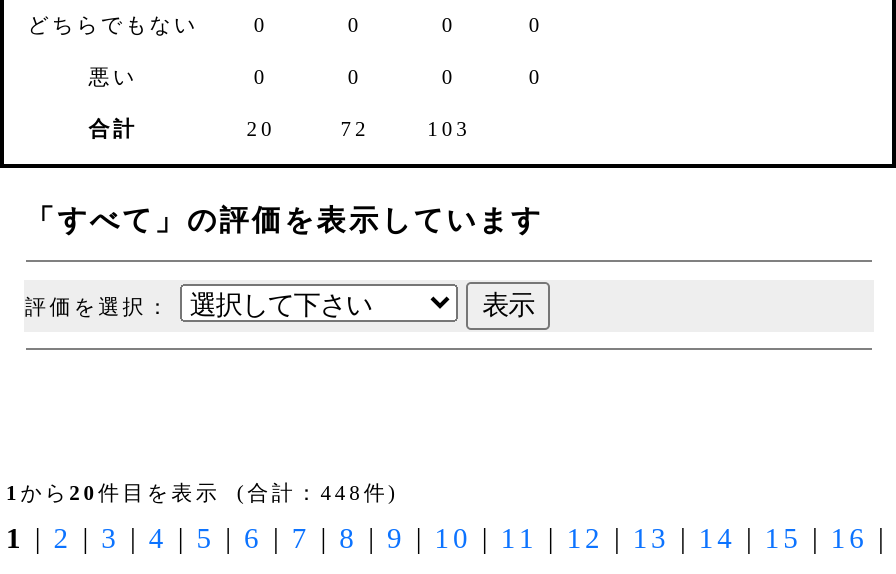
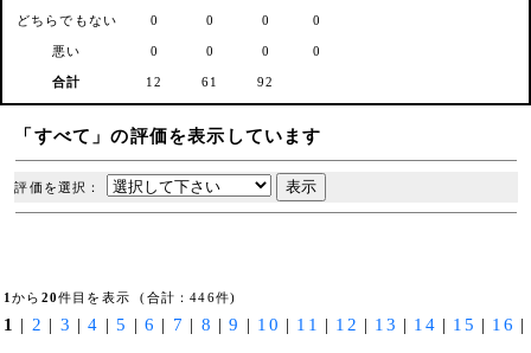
- 20
+ 12

- 72
+ 61

- 103
+ 92

- 1から20件目を表示 (合計：448件)
+ 1から20件目を表示 (合計：446件)
